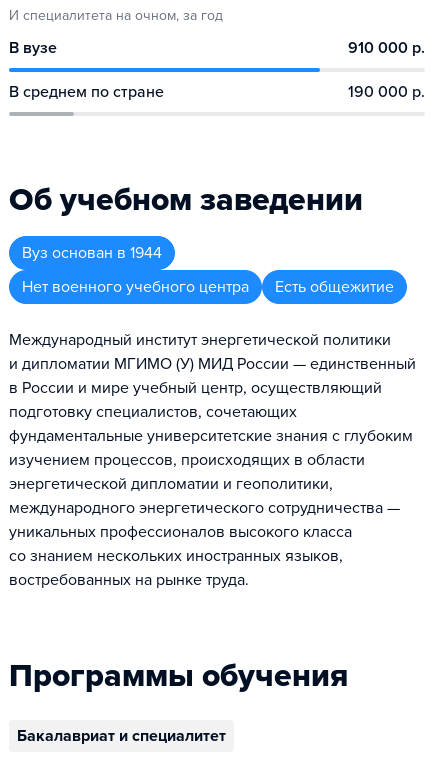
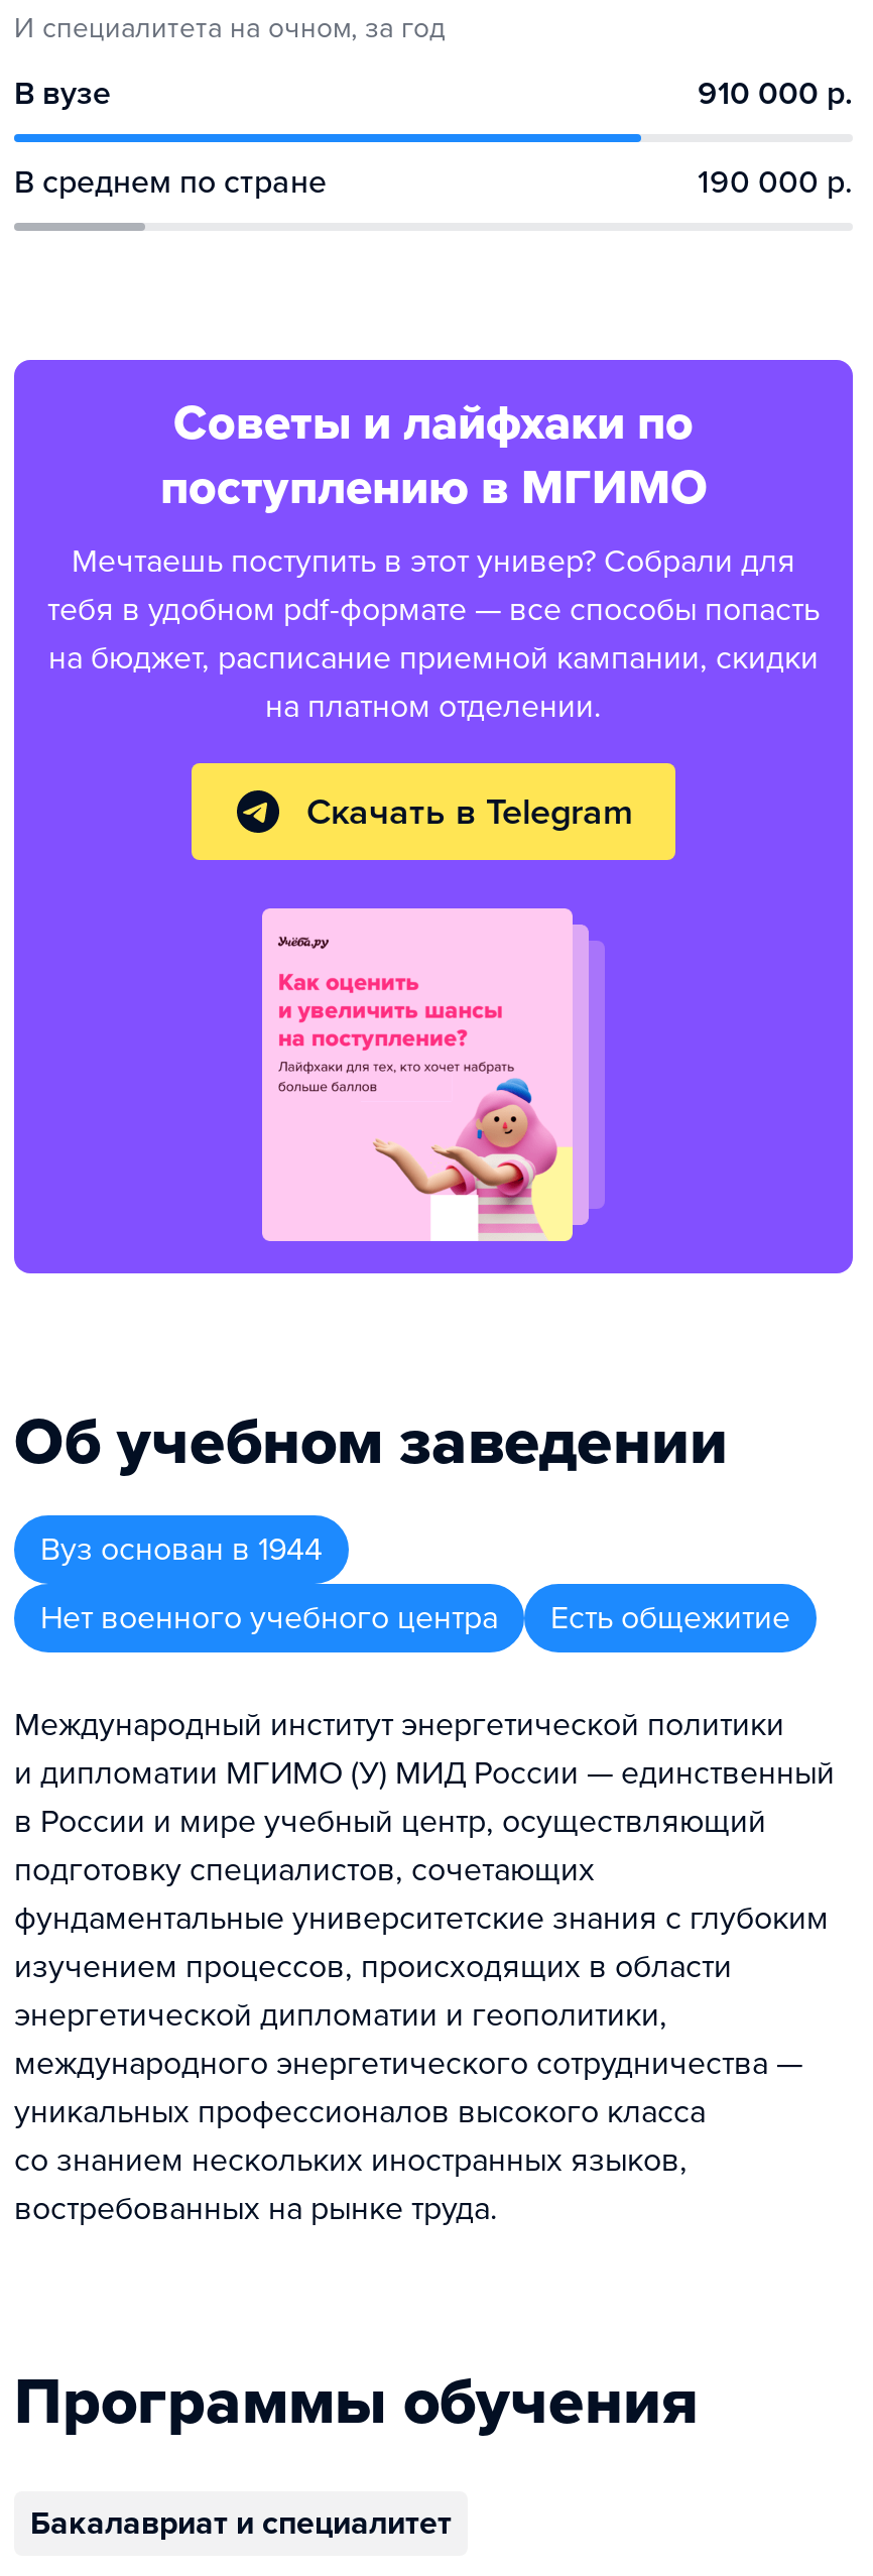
+ [image]
+ Советы и лайфхаки по
+ поступлению в МГИМО
+ Мечтаешь поступить в этот универ? Собрали для
+ тебя в удобном pdf-формате — все способы попасть
+ на бюджет, расписание приемной кампании, скидки
+ на платном отделении.
+ Скачать в Telegram
